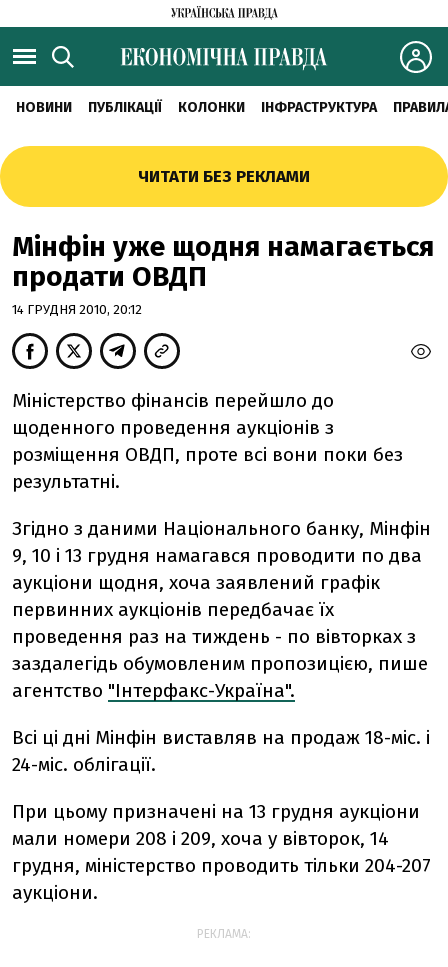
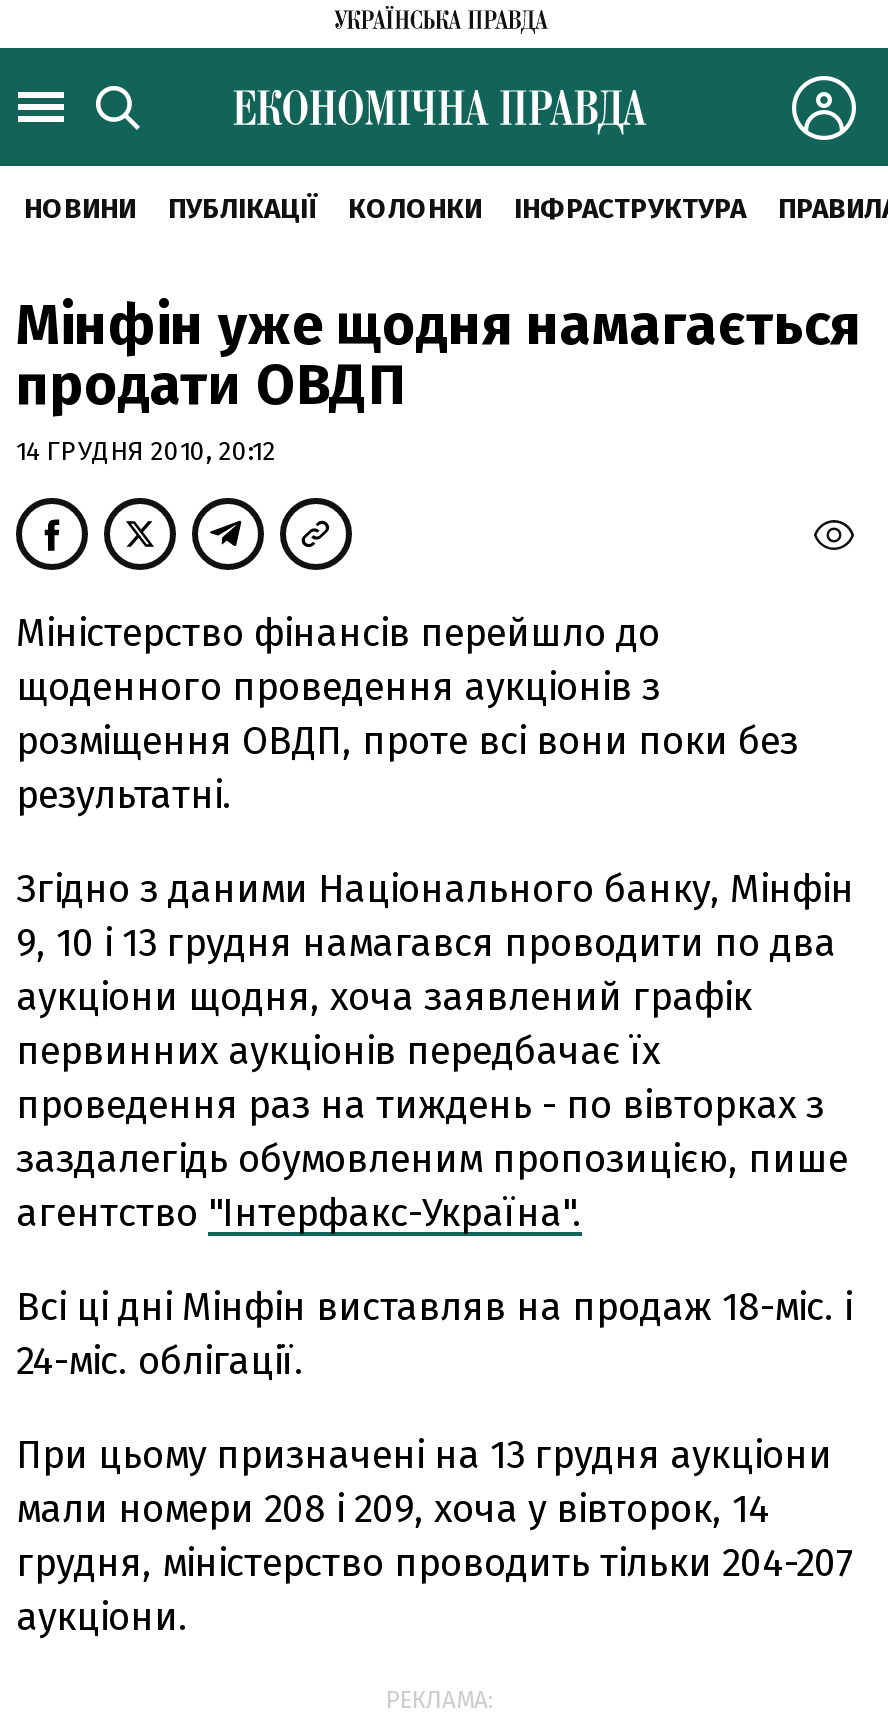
- ЧИТАТИ БЕЗ РЕКЛАМИ
